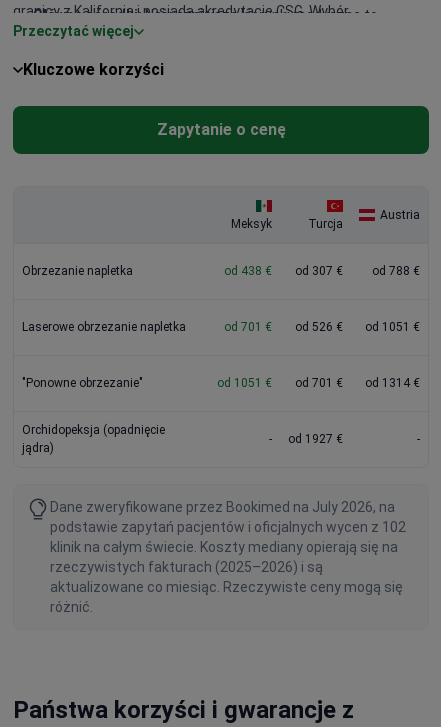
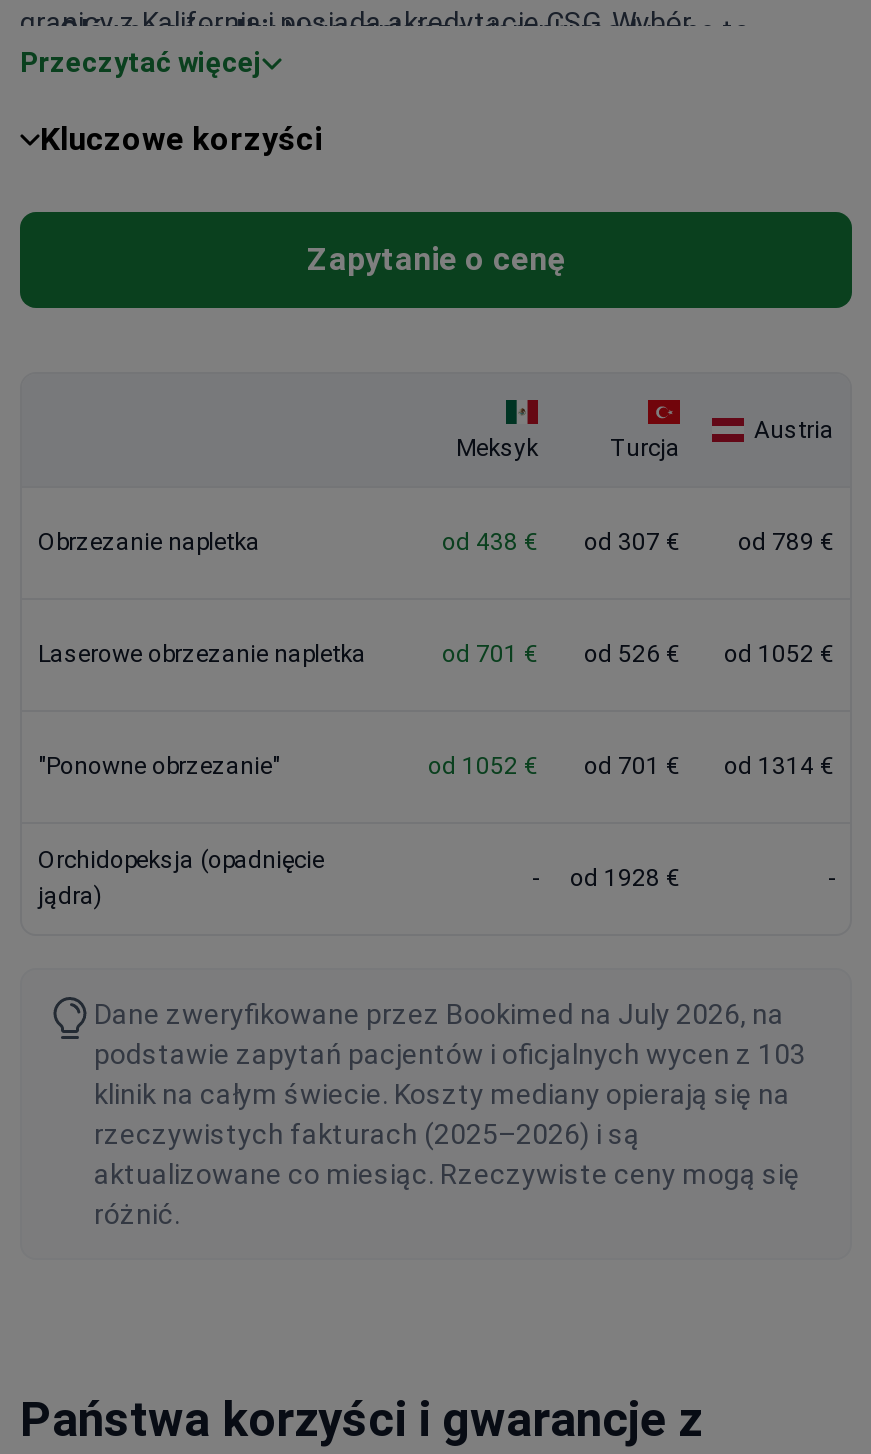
- od 788 €
+ od 789 €

- od 701 € od 526 € od 1051 €
+ od 701 € od 526 € od 1052 €

- od 1051 € od 701 € od 1314 €
+ od 1052 € od 701 € od 1314 €

- od 1927 €
+ od 1928 €

- podstawie zapytań pacjentów i oficjalnych wycen z 102
+ podstawie zapytań pacjentów i oficjalnych wycen z 103
